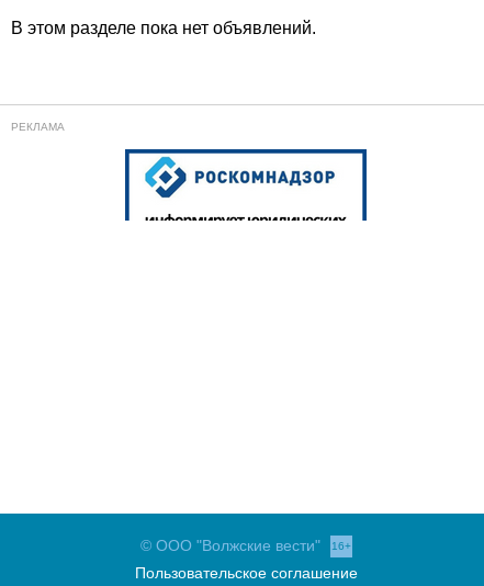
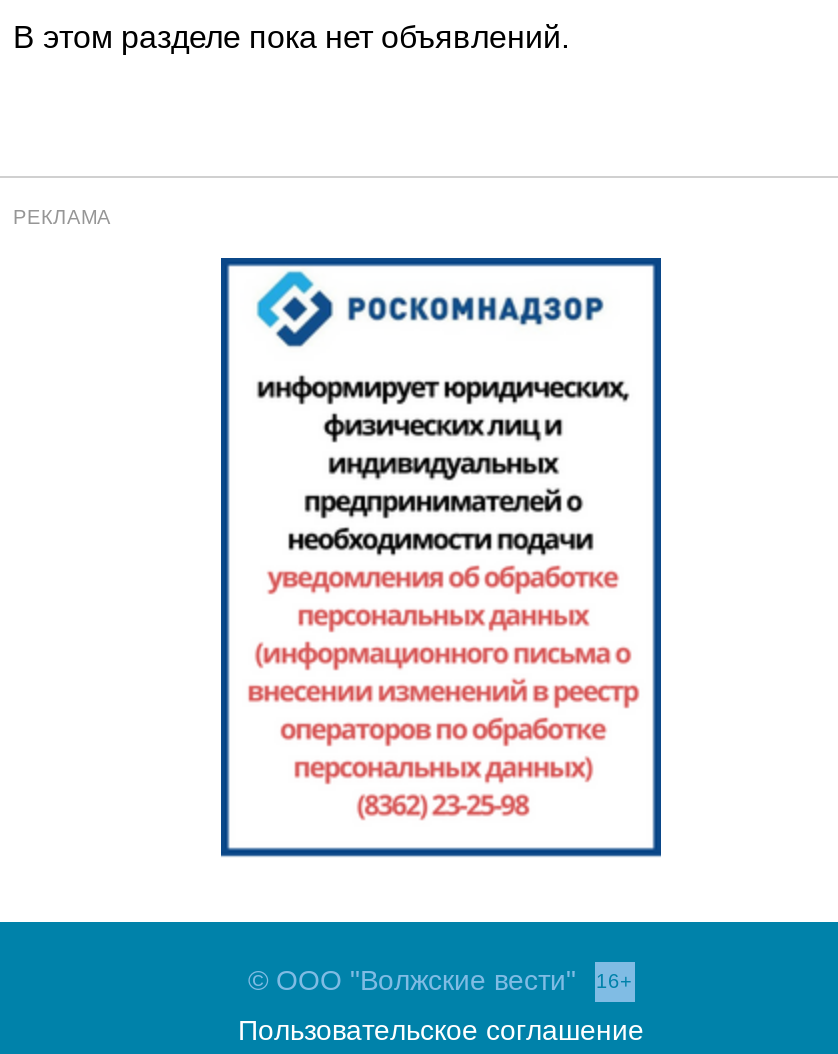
+ [image]
